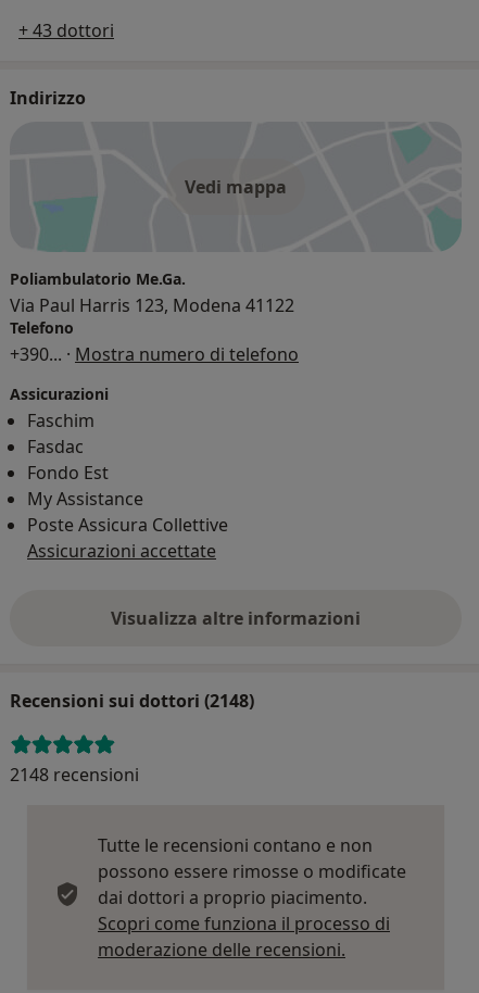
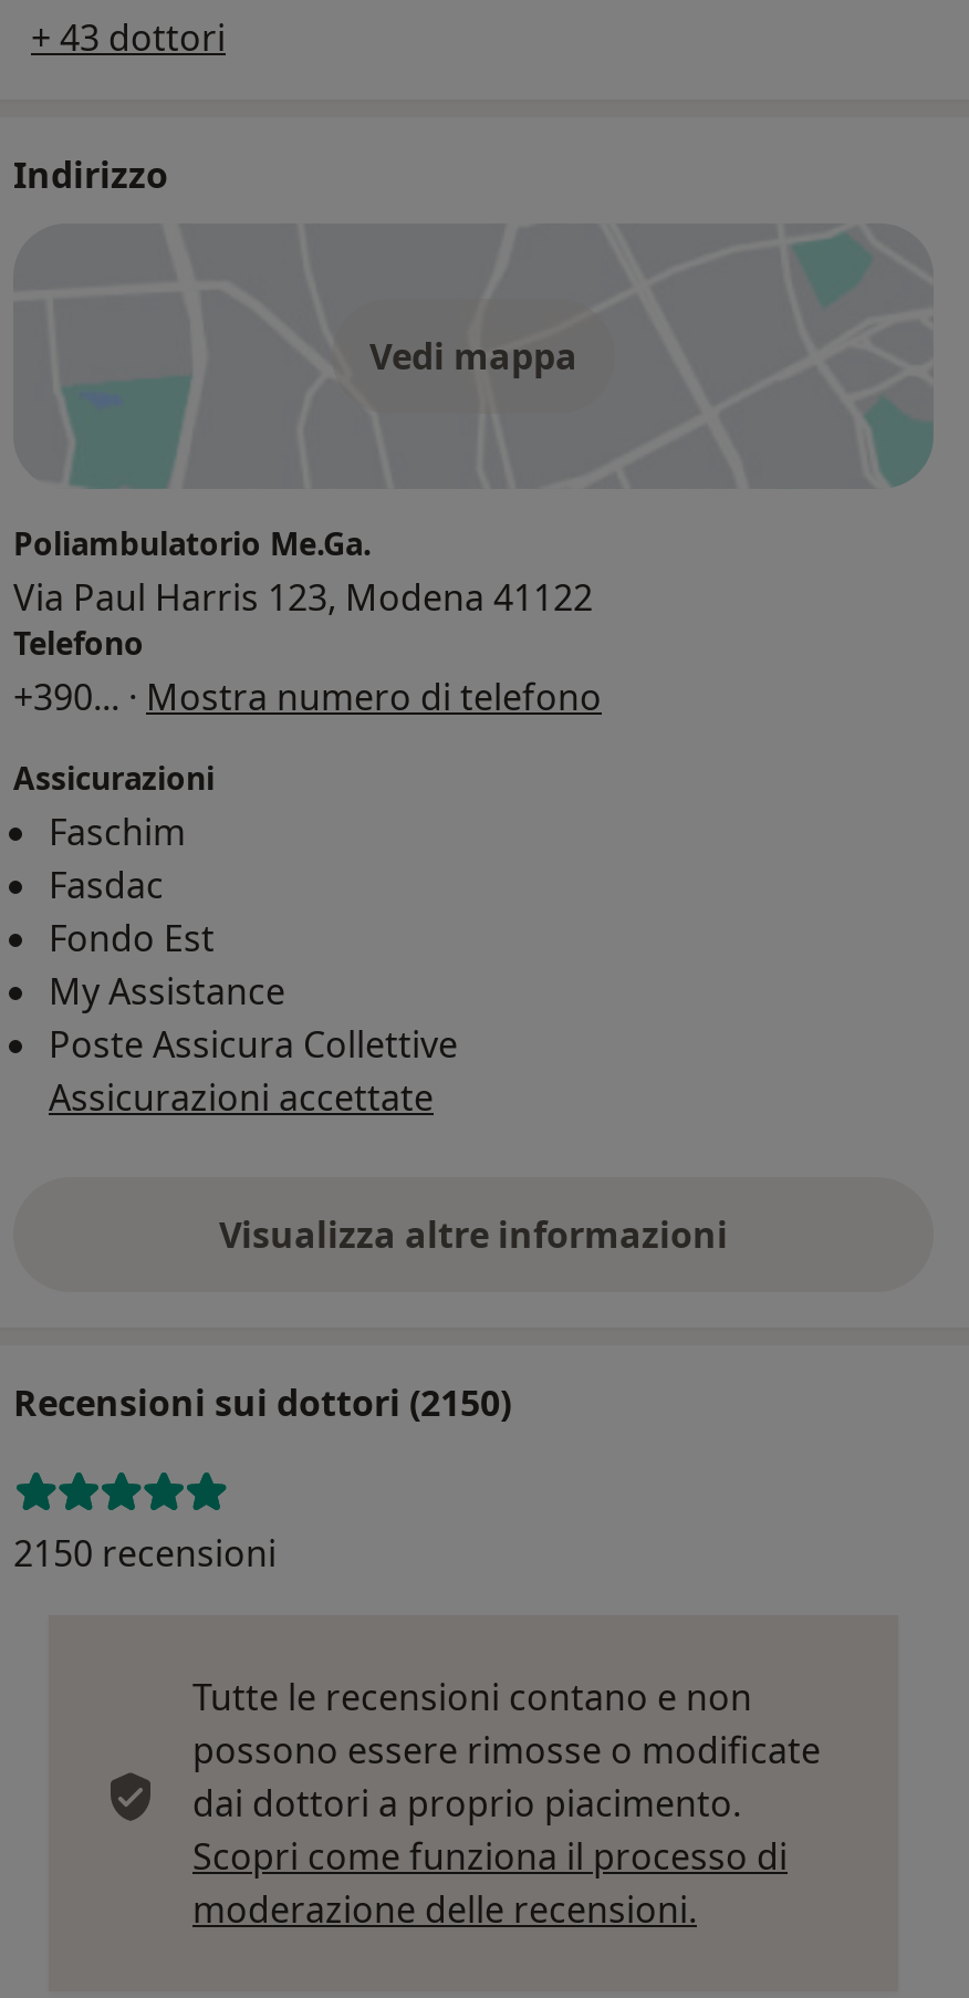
- Recensioni sui dottori (2148)
+ Recensioni sui dottori (2150)

- 2148 recensioni
+ 2150 recensioni
